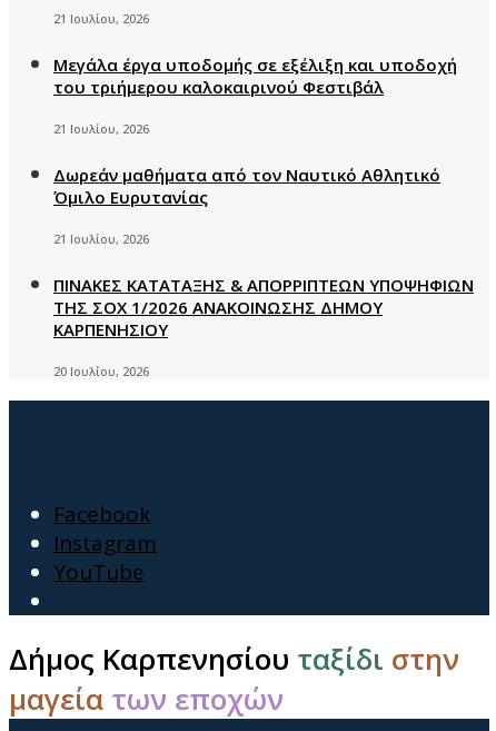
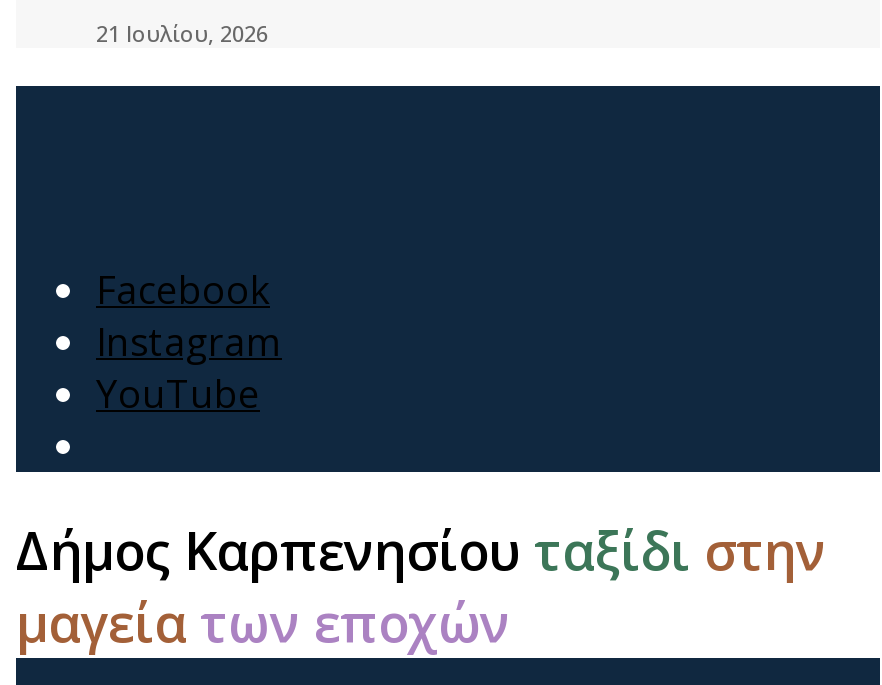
- Μεγάλα έργα υποδομής σε εξέλιξη και υποδοχή
- του τριήμερου καλοκαιρινού Φεστιβάλ
- 21 Ιουλίου, 2026
- Δωρεάν μαθήματα από τον Ναυτικό Αθλητικό
- Όμιλο Ευρυτανίας
- 21 Ιουλίου, 2026
- ΠΙΝΑΚΕΣ ΚΑΤΑΤΑΞΗΣ & ΑΠΟΡΡΙΠΤΕΩΝ ΥΠΟΨΗΦΙΩΝ
- ΤΗΣ ΣΟΧ 1/2026 ΑΝΑΚΟΙΝΩΣΗΣ ΔΗΜΟΥ
- ΚΑΡΠΕΝΗΣΙΟΥ
- 20 Ιουλίου, 2026
